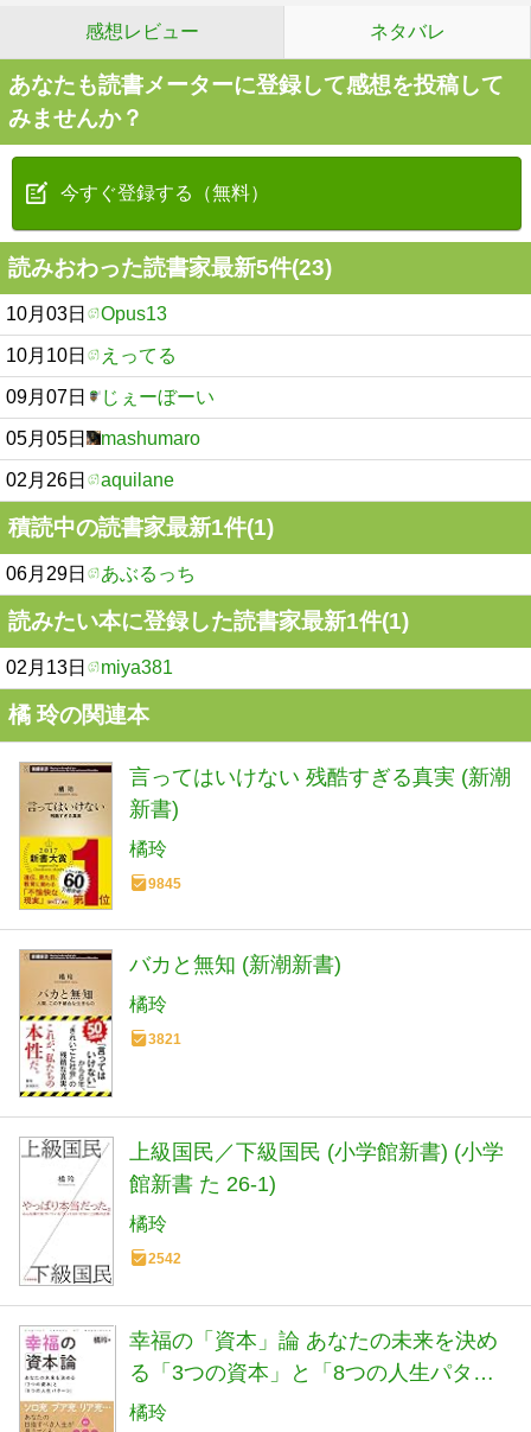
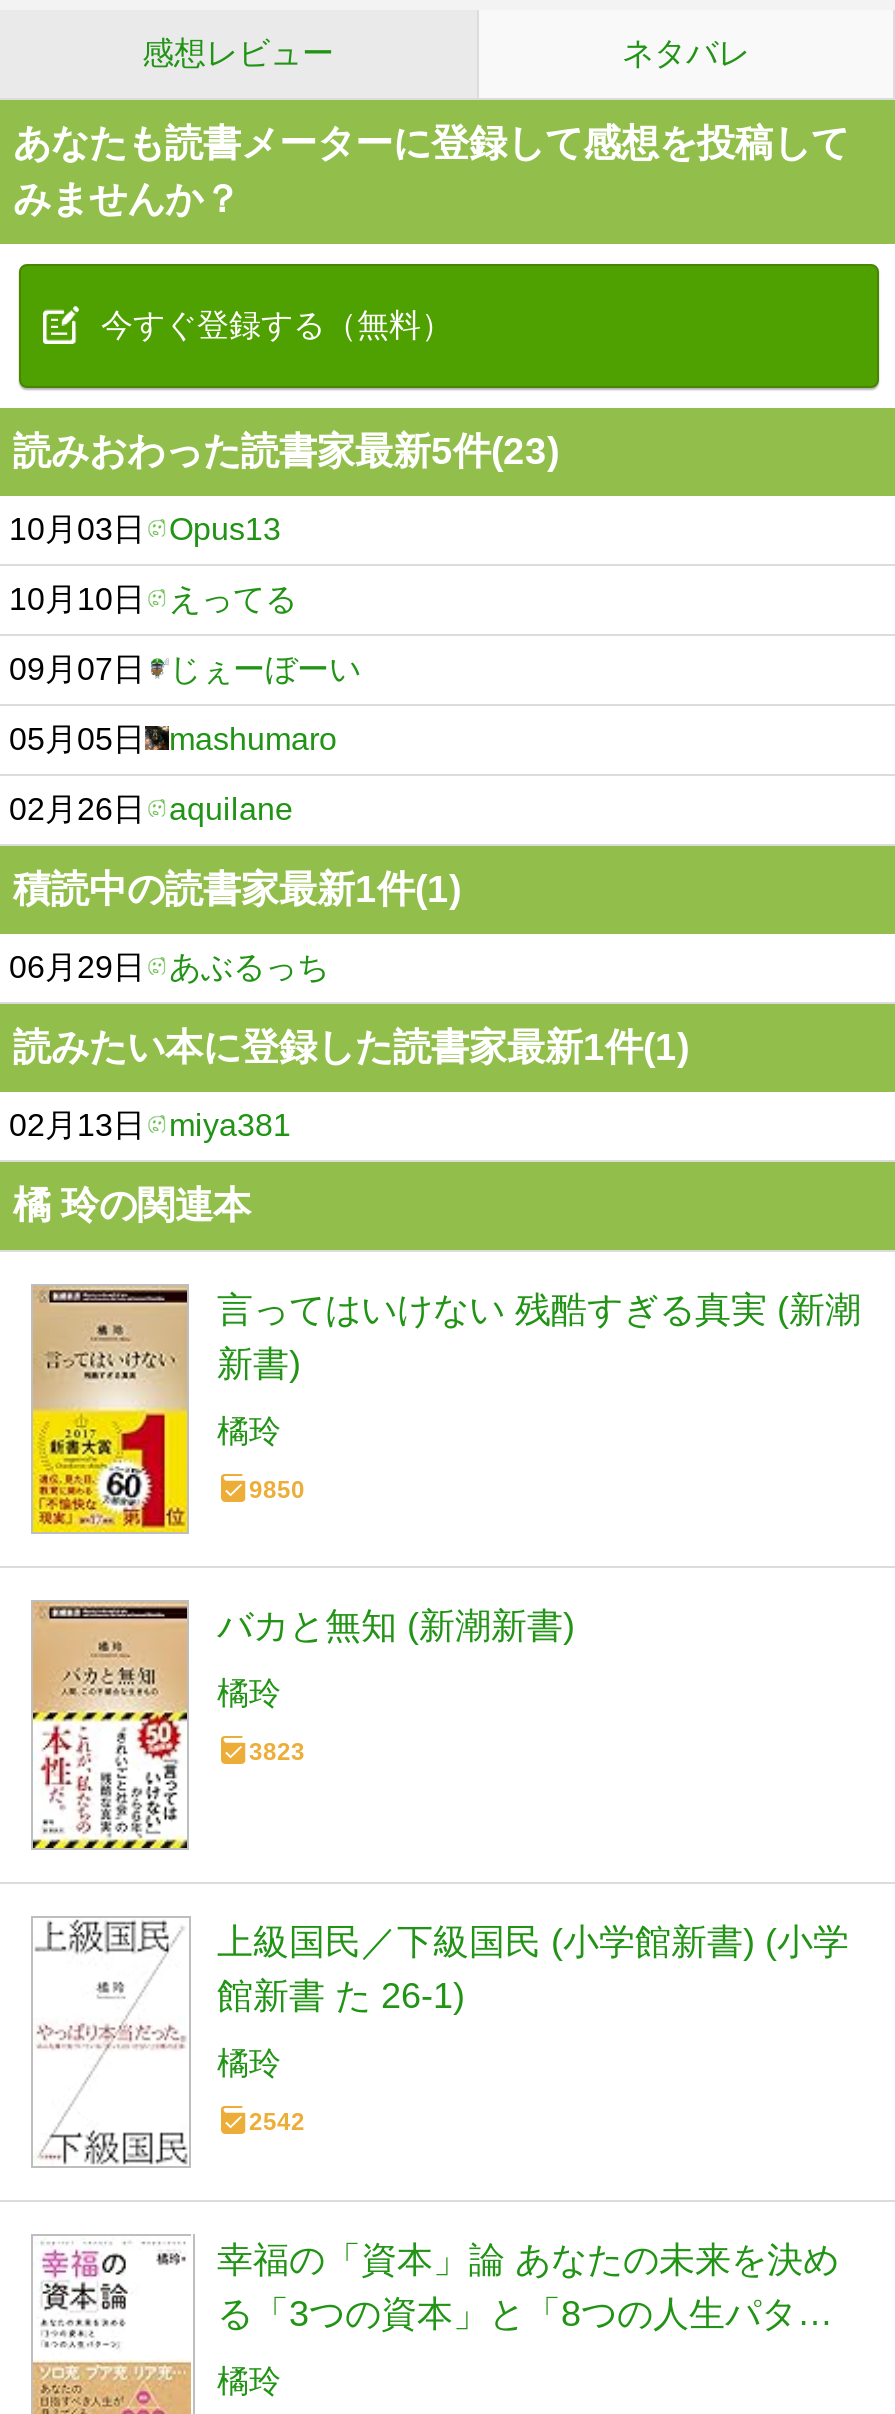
- 9845
+ 9850

- 3821
+ 3823
